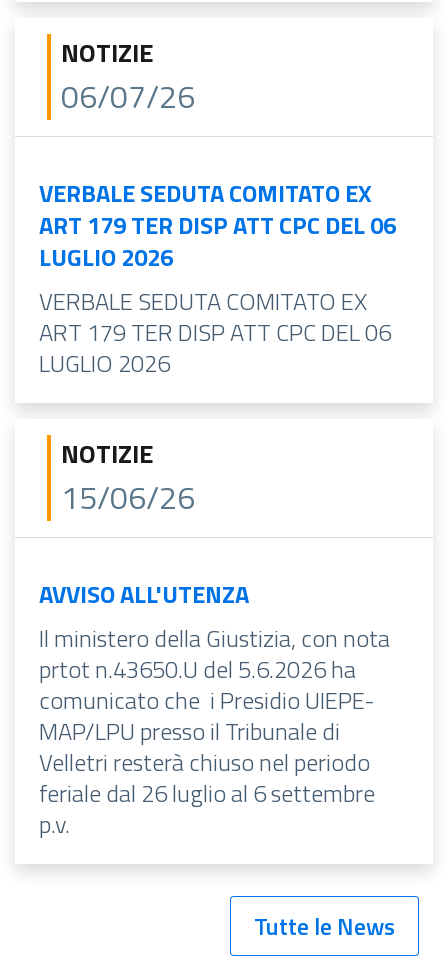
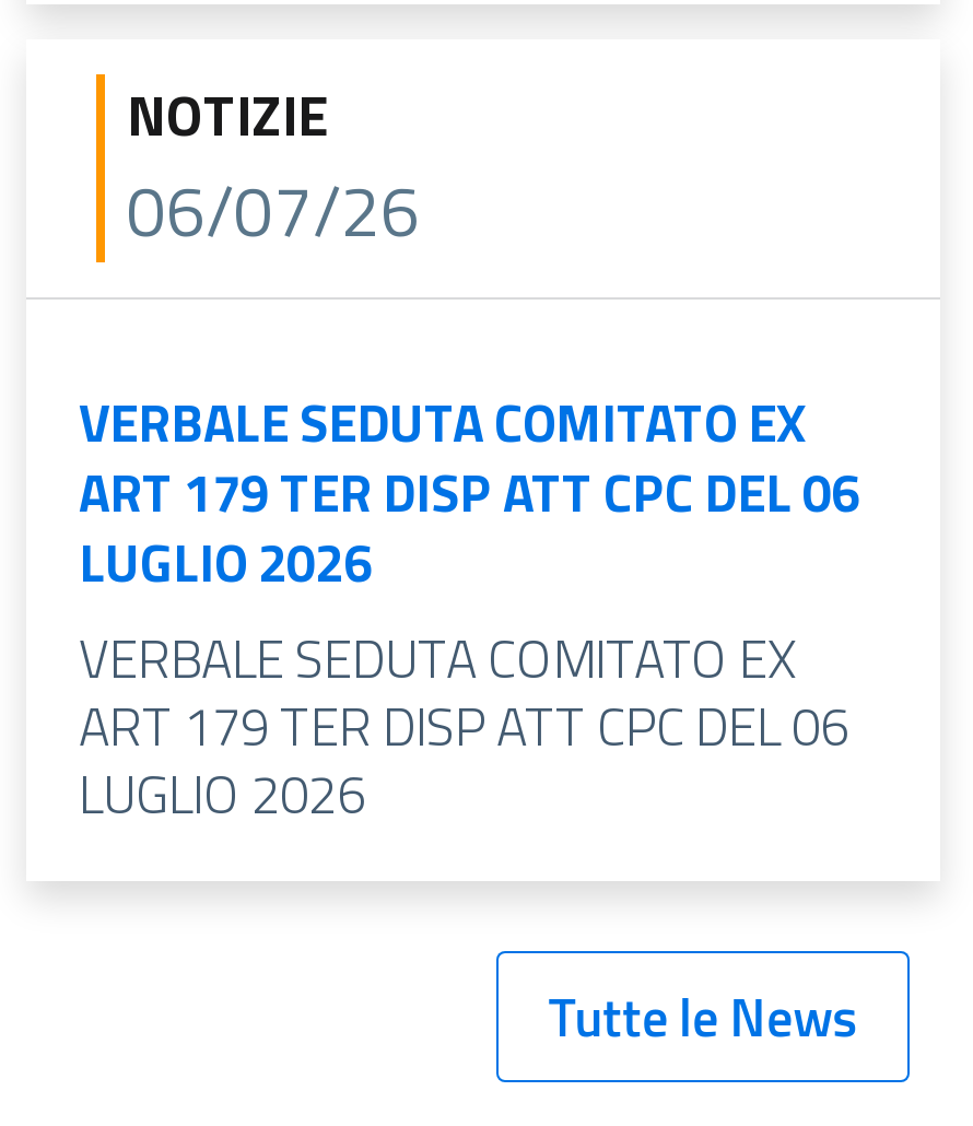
- NOTIZIE
- 15/06/26
- AVVISO ALL'UTENZA
- Il ministero della Giustizia, con nota
- prtot n.43650.U del 5.6.2026 ha
- comunicato che i Presidio UIEPE-
- MAP/LPU presso il Tribunale di
- Velletri resterà chiuso nel periodo
- feriale dal 26 luglio al 6 settembre
- p.v.
